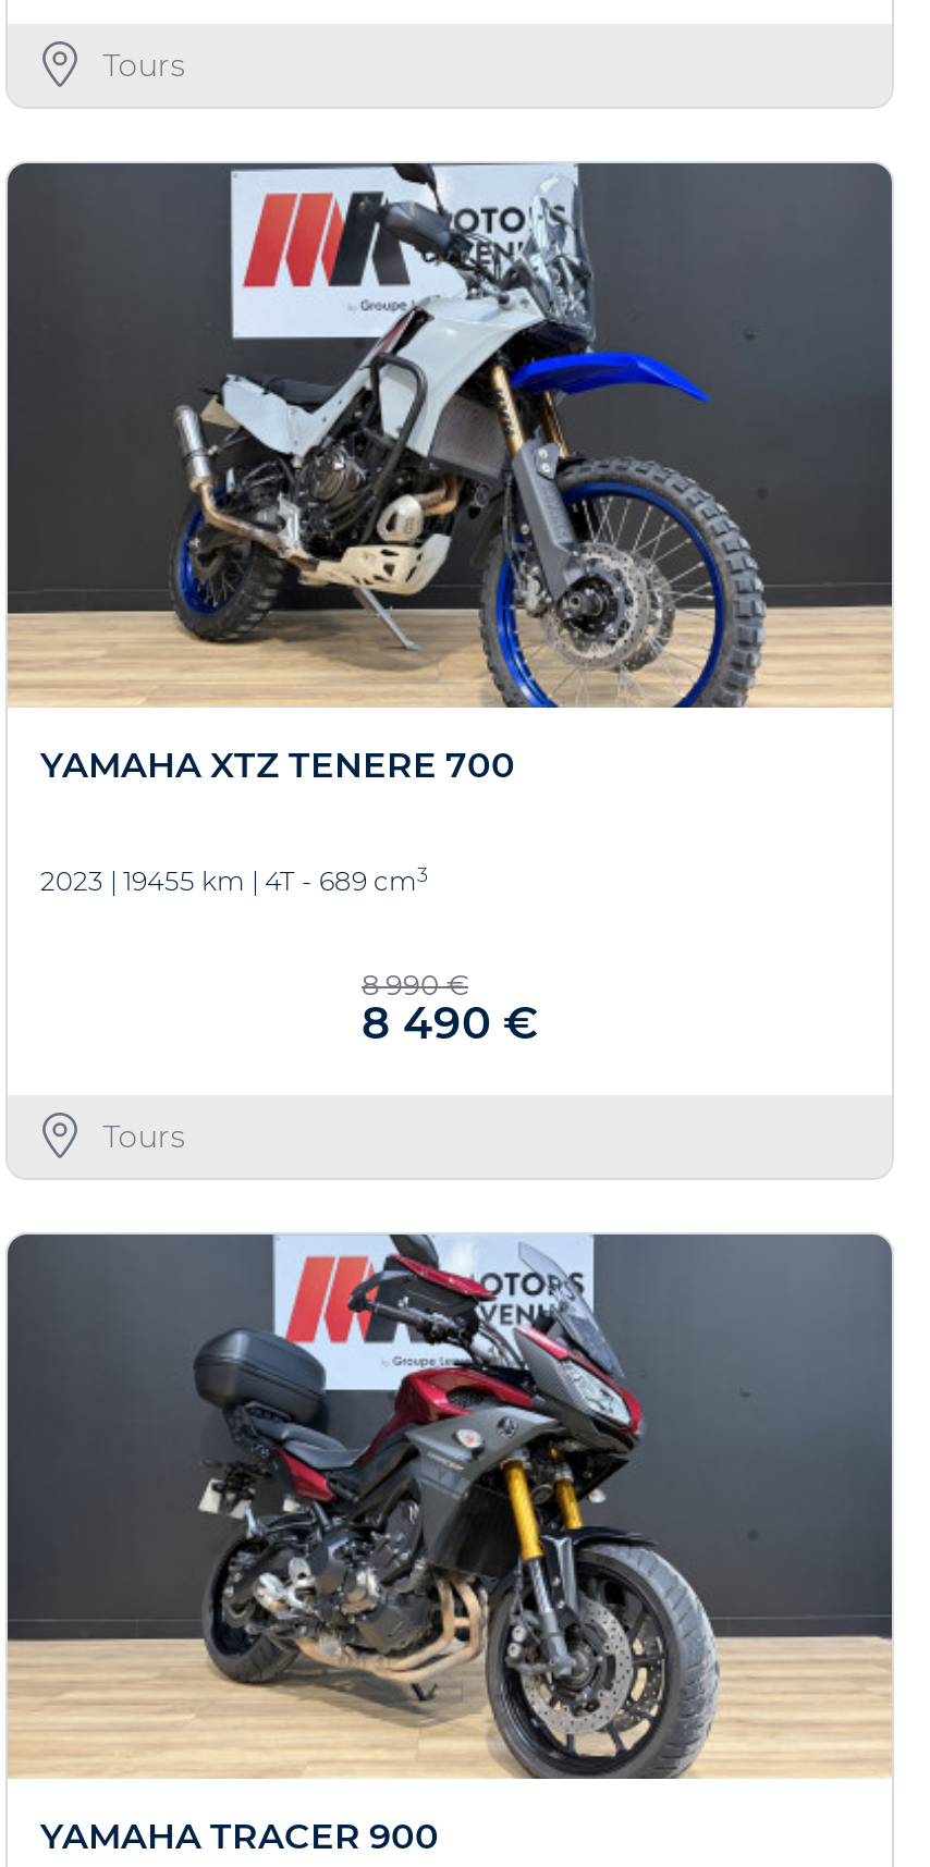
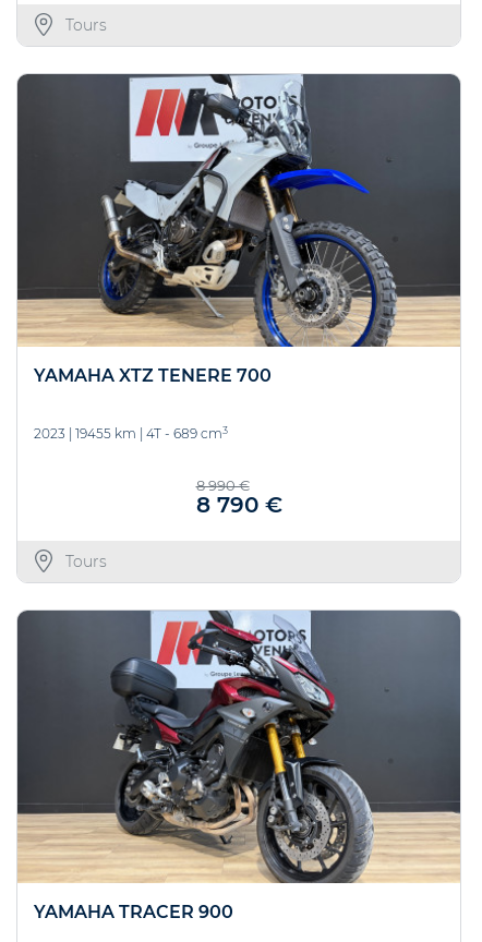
- 8 490 €
+ 8 790 €
